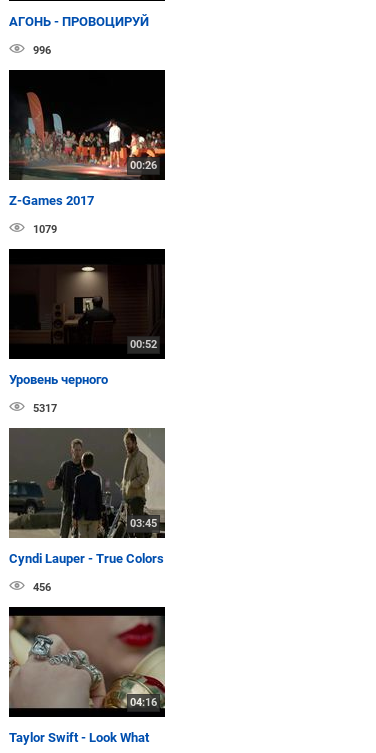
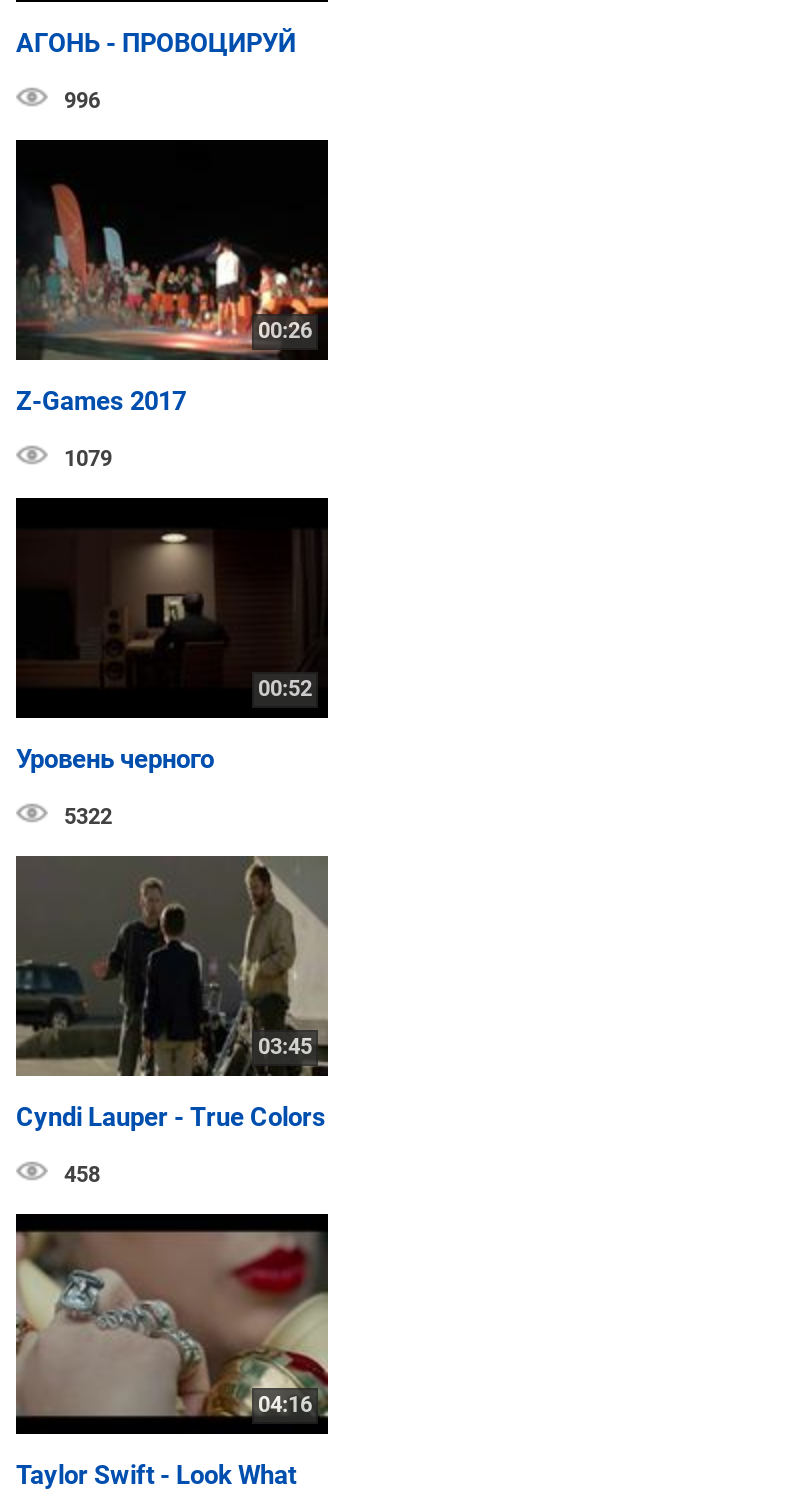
- 5317
+ 5322

- 456
+ 458
